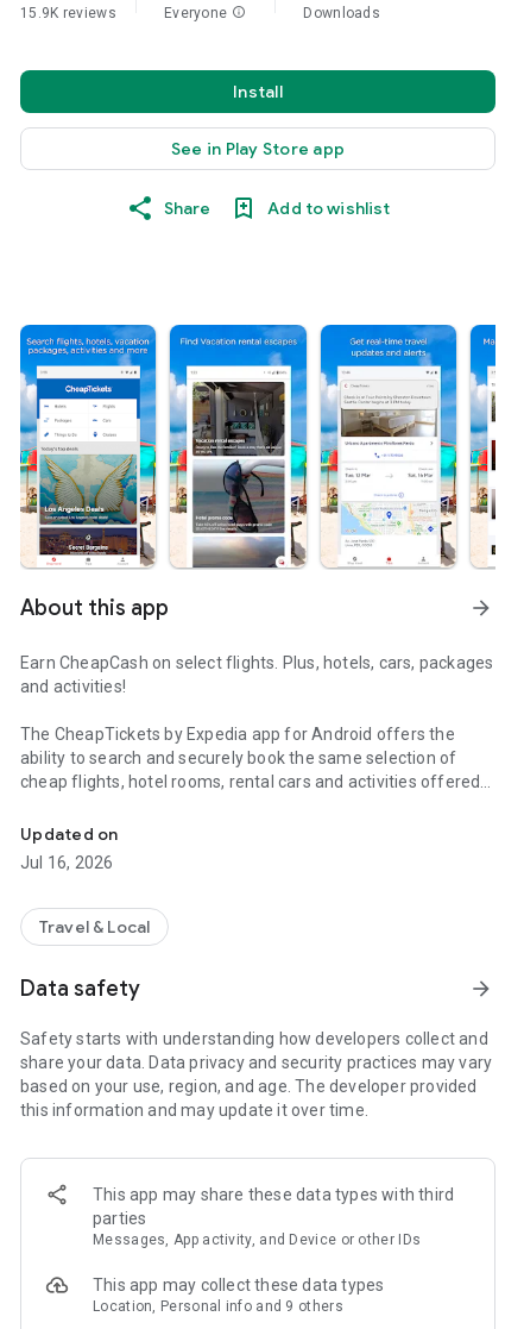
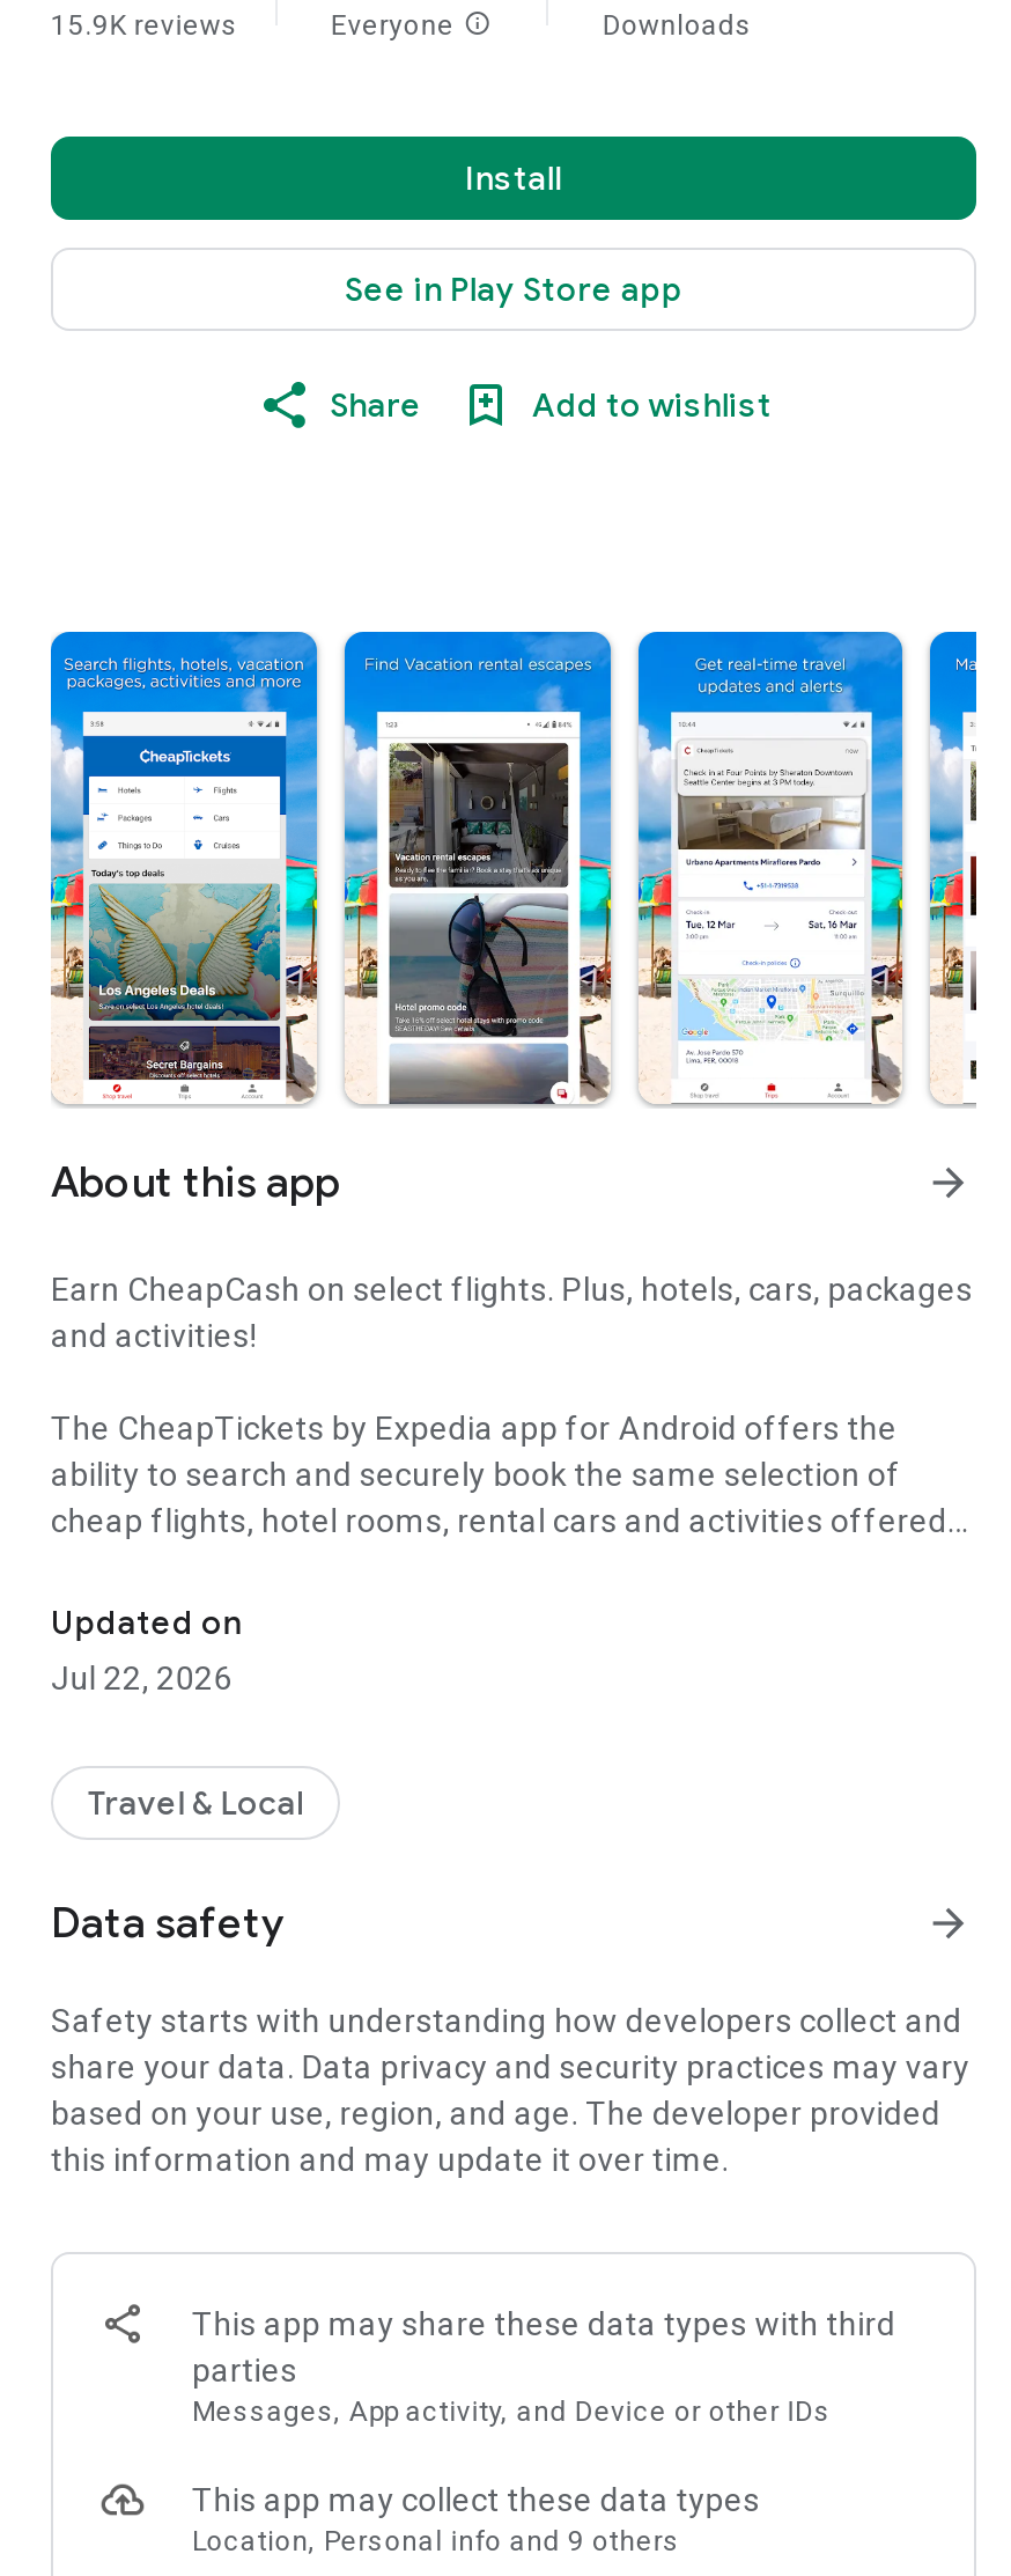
- Jul 16, 2026
+ Jul 22, 2026
